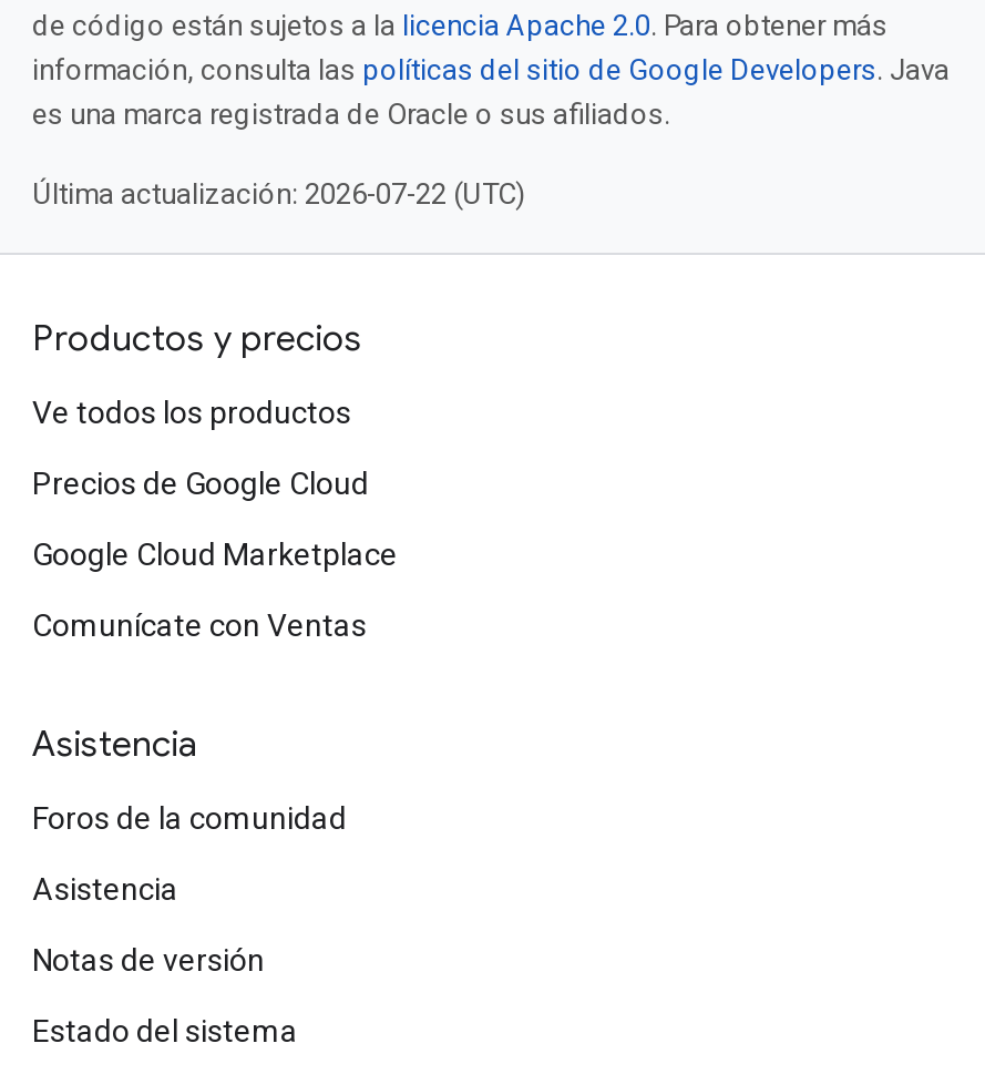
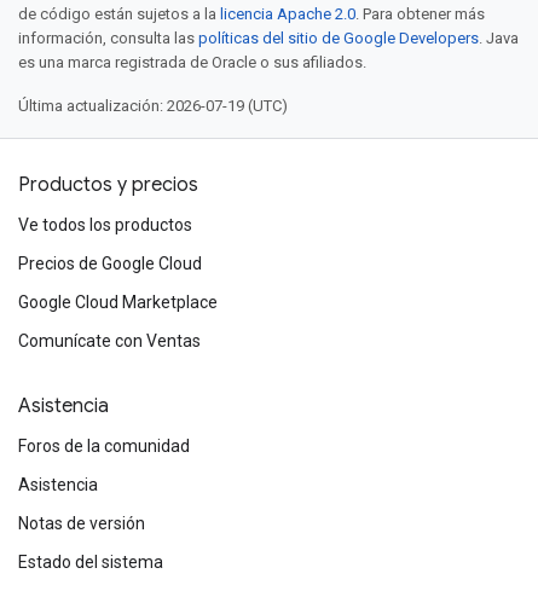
- Última actualización: 2026-07-22 (UTC)
+ Última actualización: 2026-07-19 (UTC)
